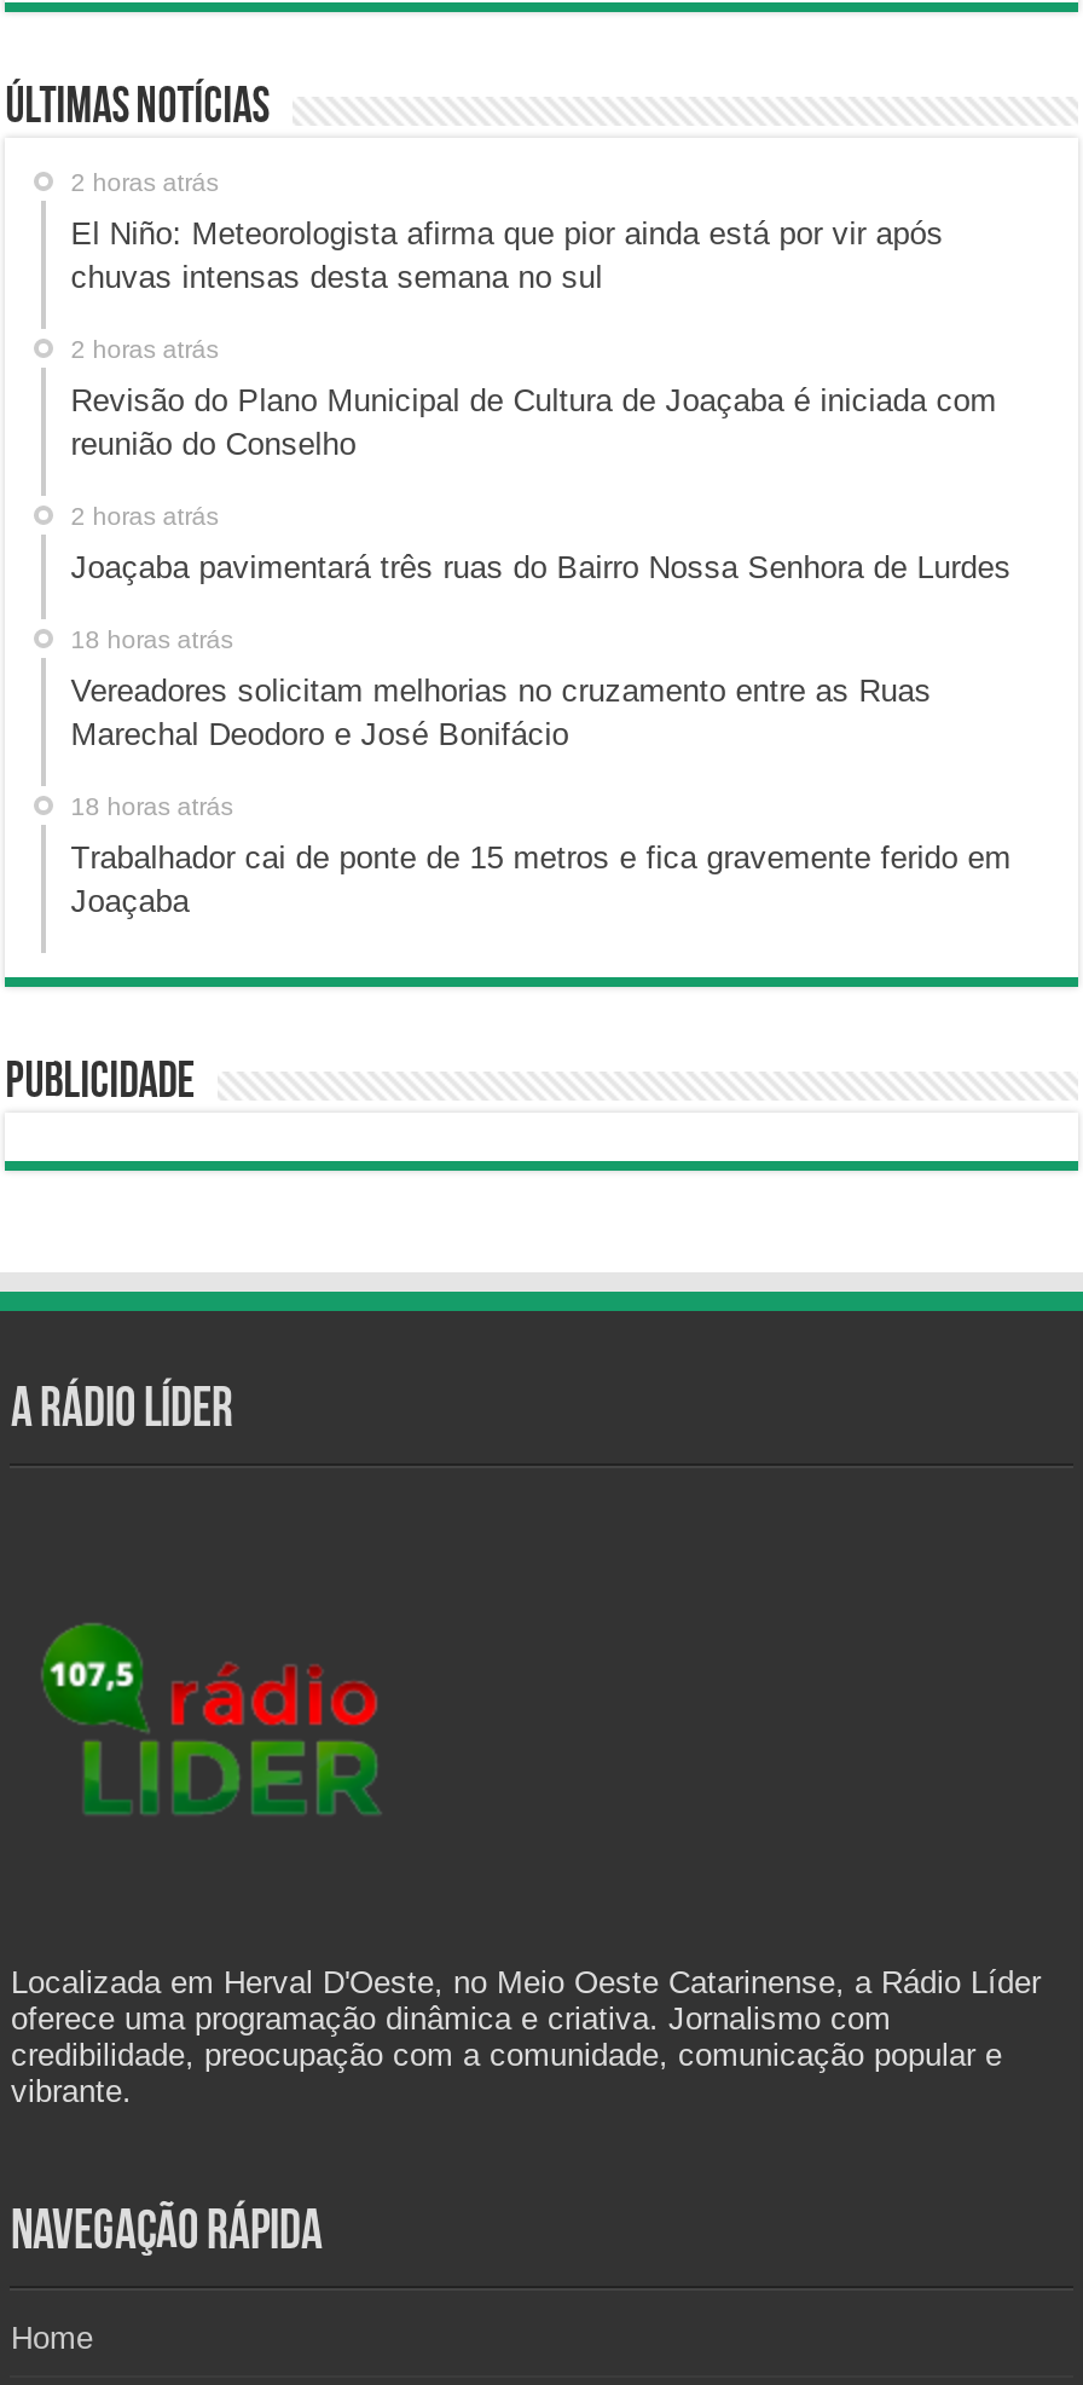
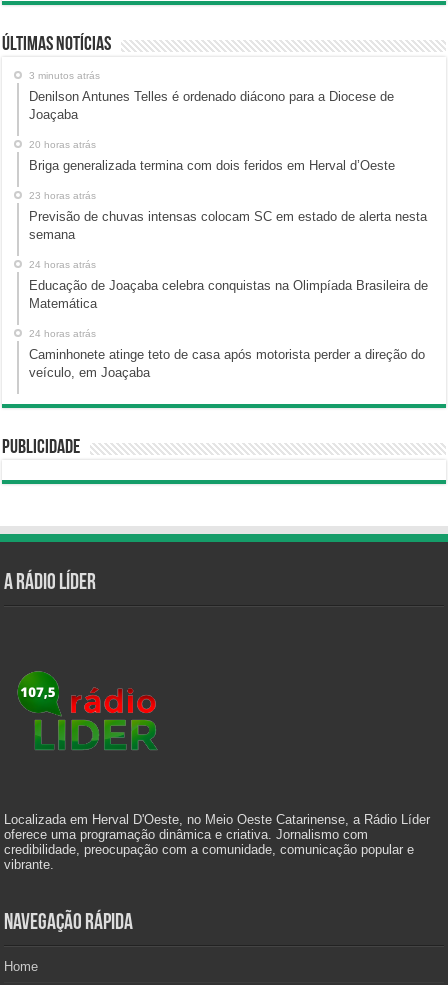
- 2 horas atrás
- El Niño: Meteorologista afirma que pior ainda está por vir após
- chuvas intensas desta semana no sul
- 2 horas atrás
- Revisão do Plano Municipal de Cultura de Joaçaba é iniciada com
- reunião do Conselho
- 2 horas atrás
- Joaçaba pavimentará três ruas do Bairro Nossa Senhora de Lurdes
- 18 horas atrás
- Vereadores solicitam melhorias no cruzamento entre as Ruas
- Marechal Deodoro e José Bonifácio
- 18 horas atrás
- Trabalhador cai de ponte de 15 metros e fica gravemente ferido em
+ 3 minutos atrás
+ Denilson Antunes Telles é ordenado diácono para a Diocese de

moved up: Joaçaba

+ 20 horas atrás
+ Briga generalizada termina com dois feridos em Herval d’Oeste
+ 23 horas atrás
+ Previsão de chuvas intensas colocam SC em estado de alerta nesta
+ semana
+ 24 horas atrás
+ Educação de Joaçaba celebra conquistas na Olimpíada Brasileira de
+ Matemática
+ 24 horas atrás
+ Caminhonete atinge teto de casa após motorista perder a direção do
+ veículo, em Joaçaba
